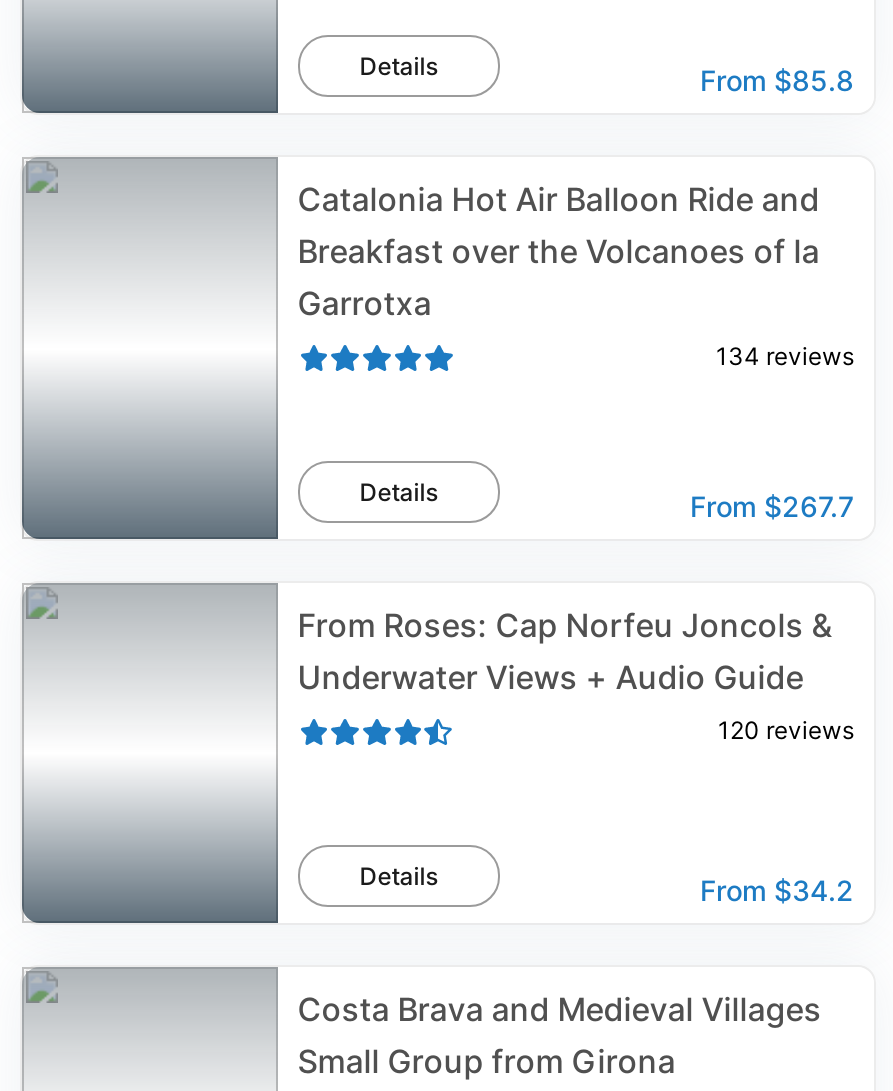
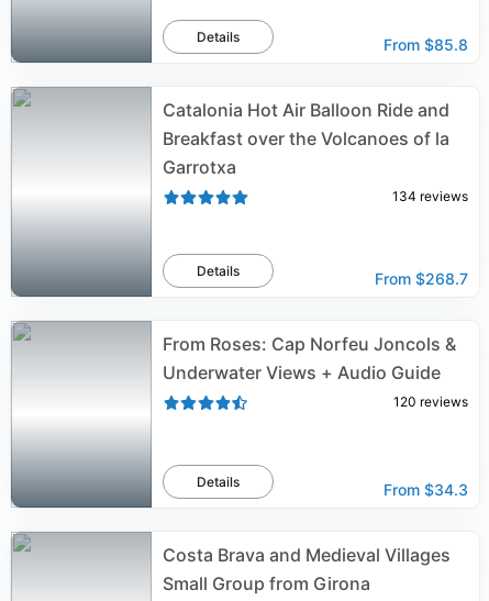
- From $267.7
+ From $268.7

- From $34.2
+ From $34.3
